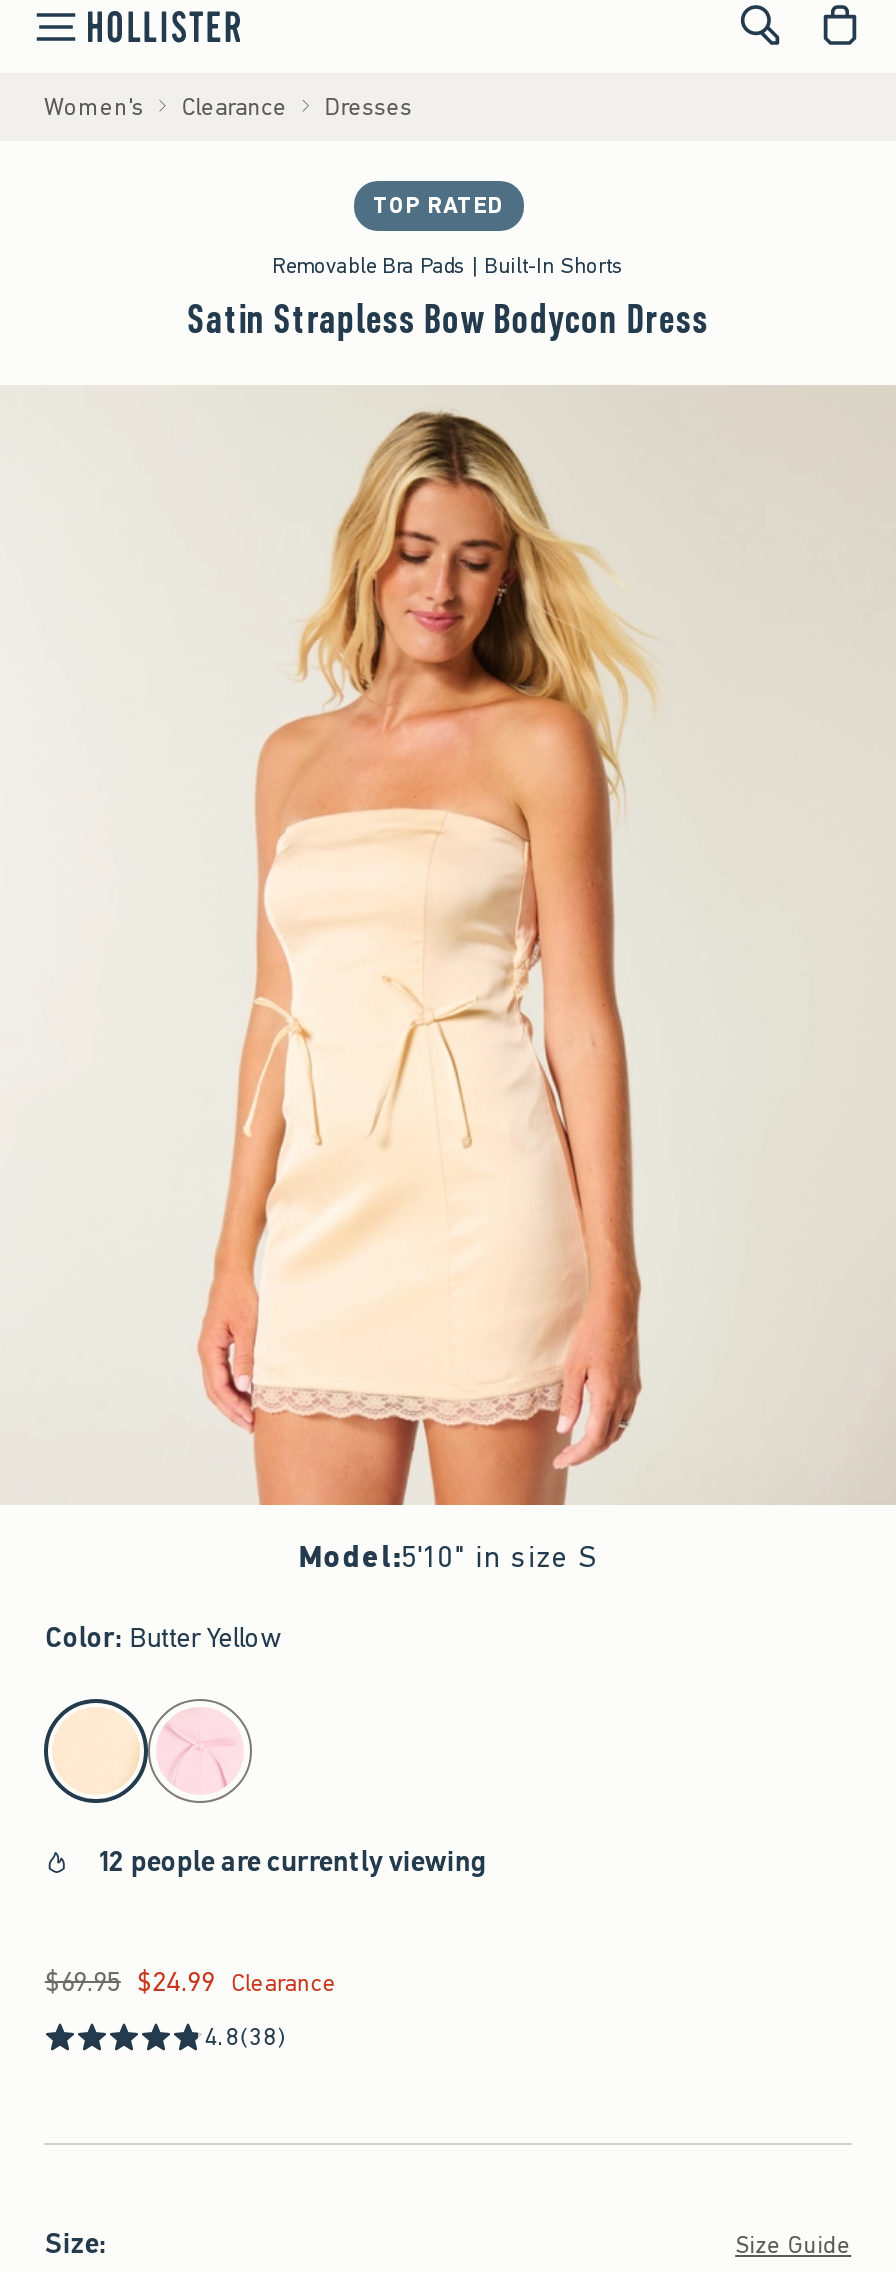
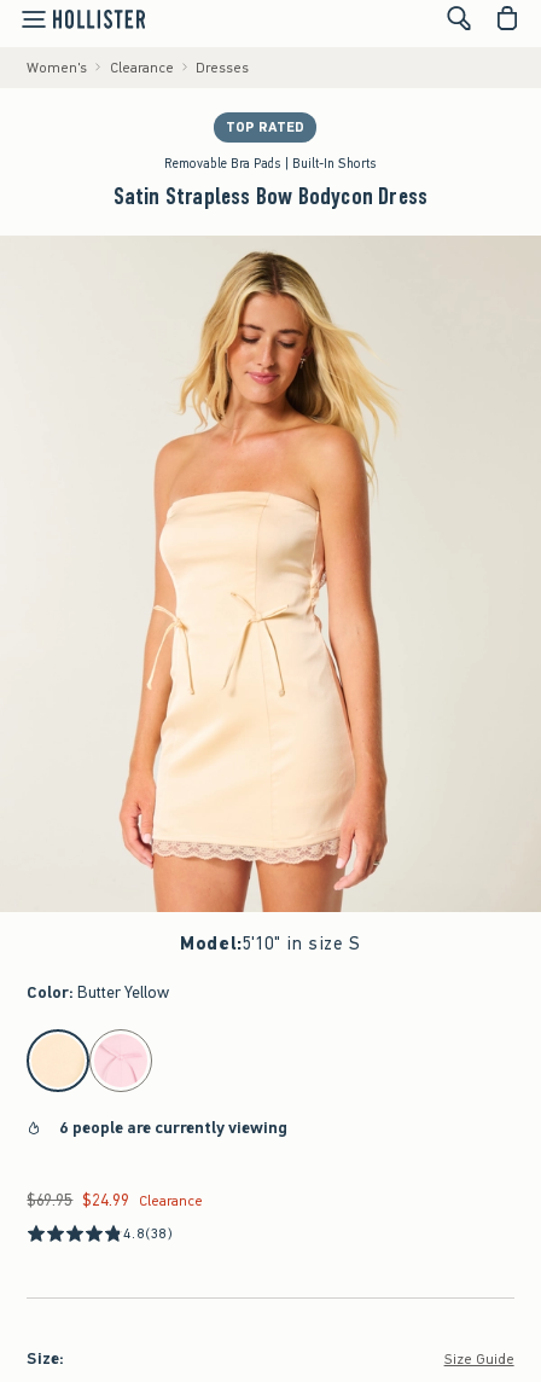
- 12 people are currently viewing
+ 6 people are currently viewing
